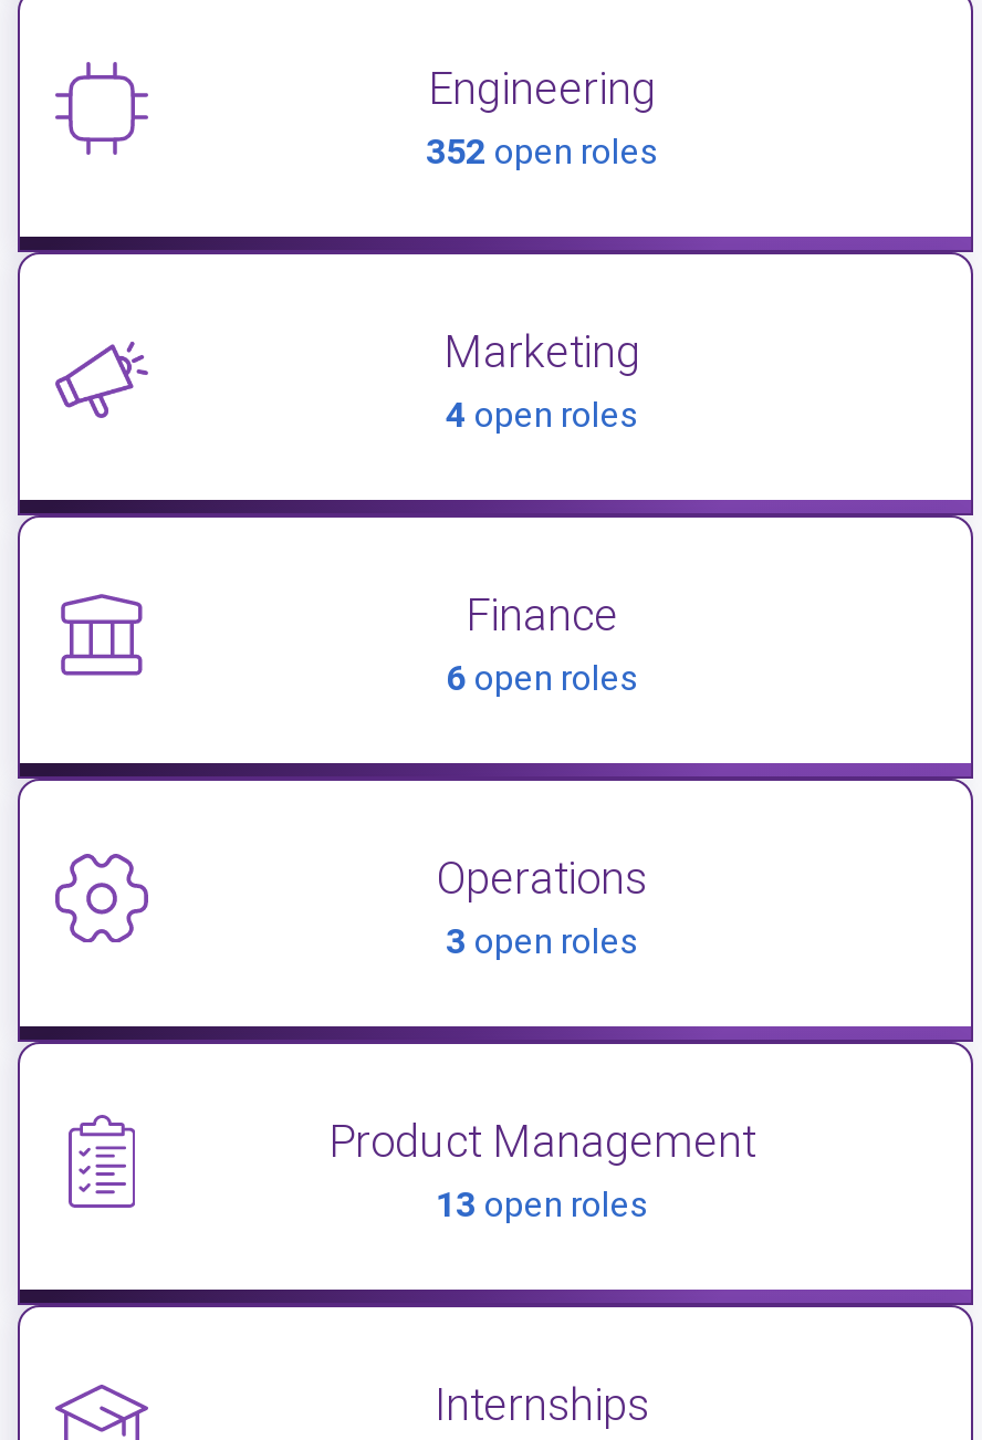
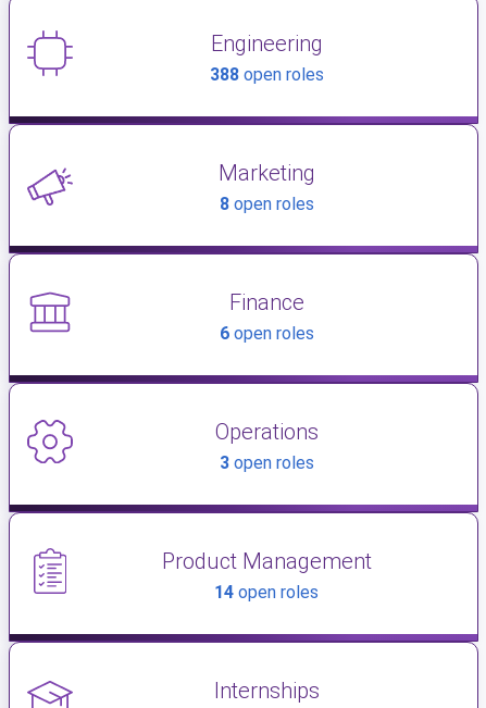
- 352 open roles
+ 388 open roles

- 4 open roles
+ 8 open roles

- 13 open roles
+ 14 open roles
